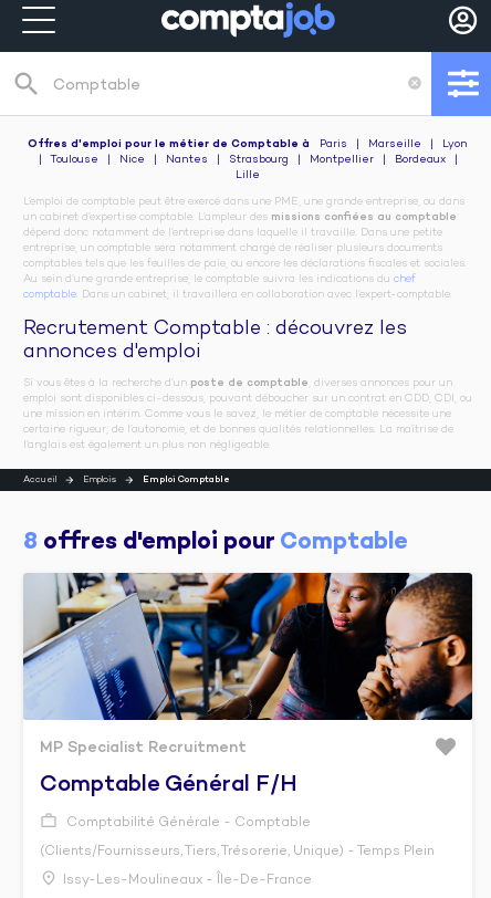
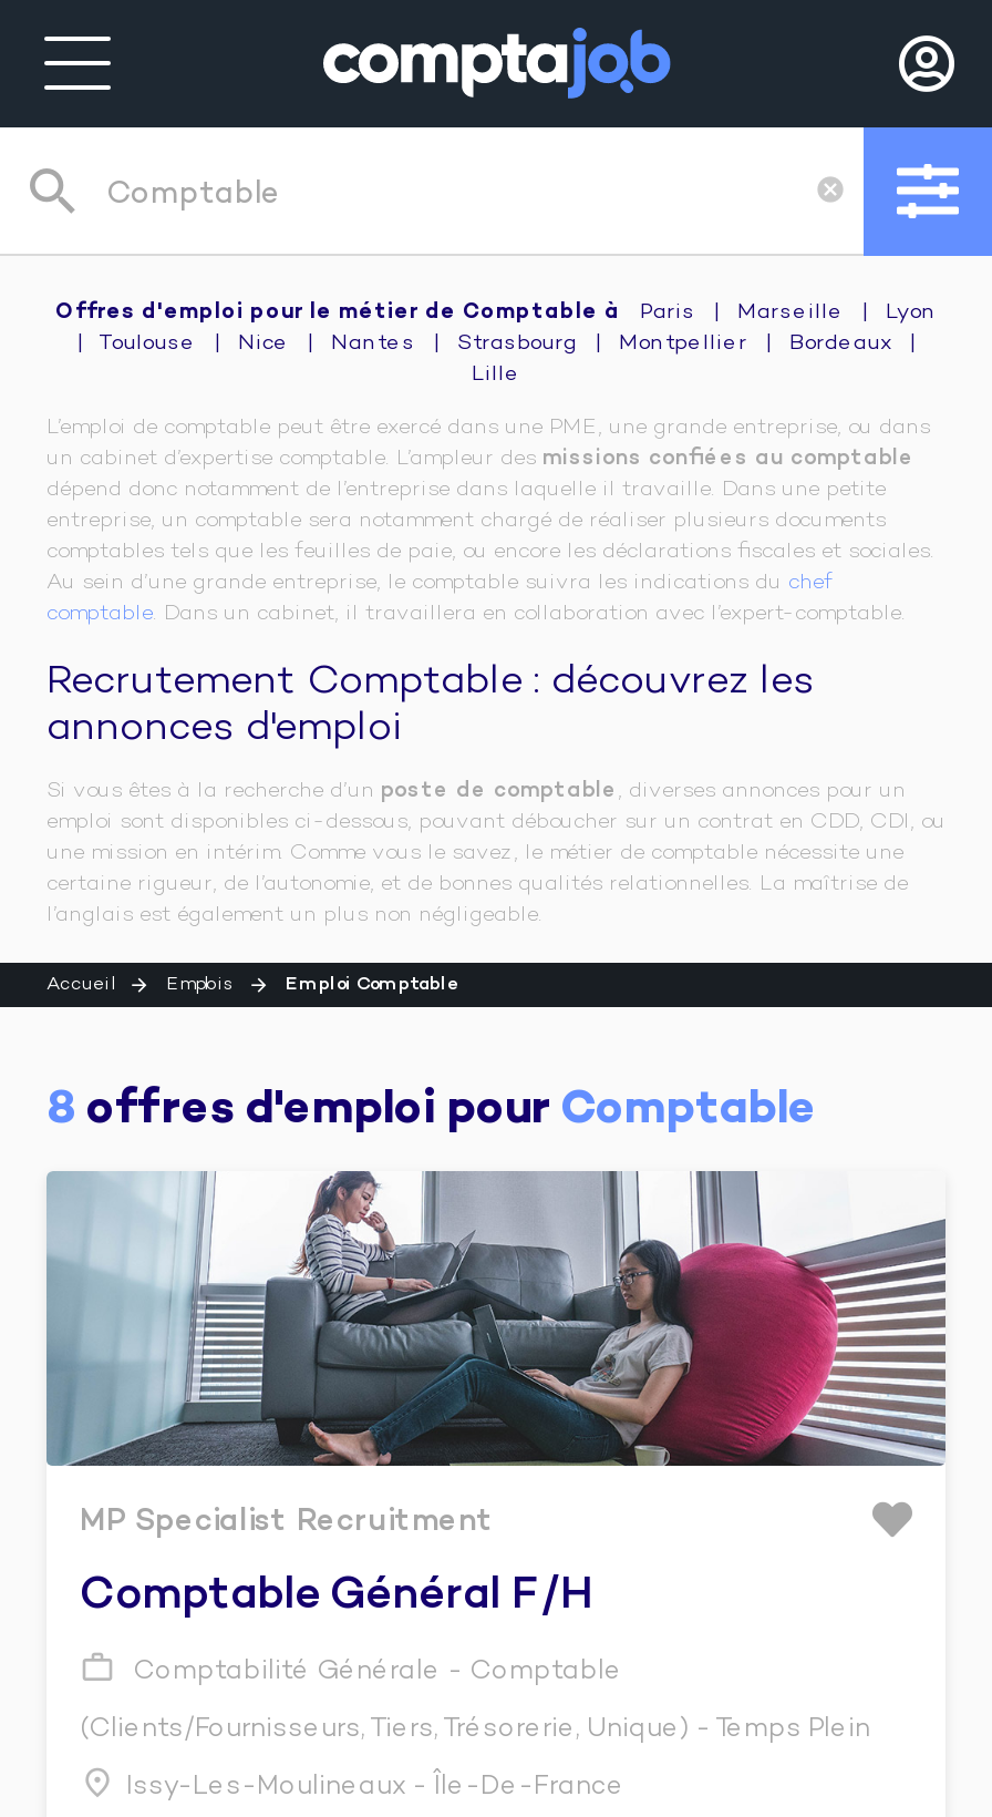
- [image]
+ [image]
